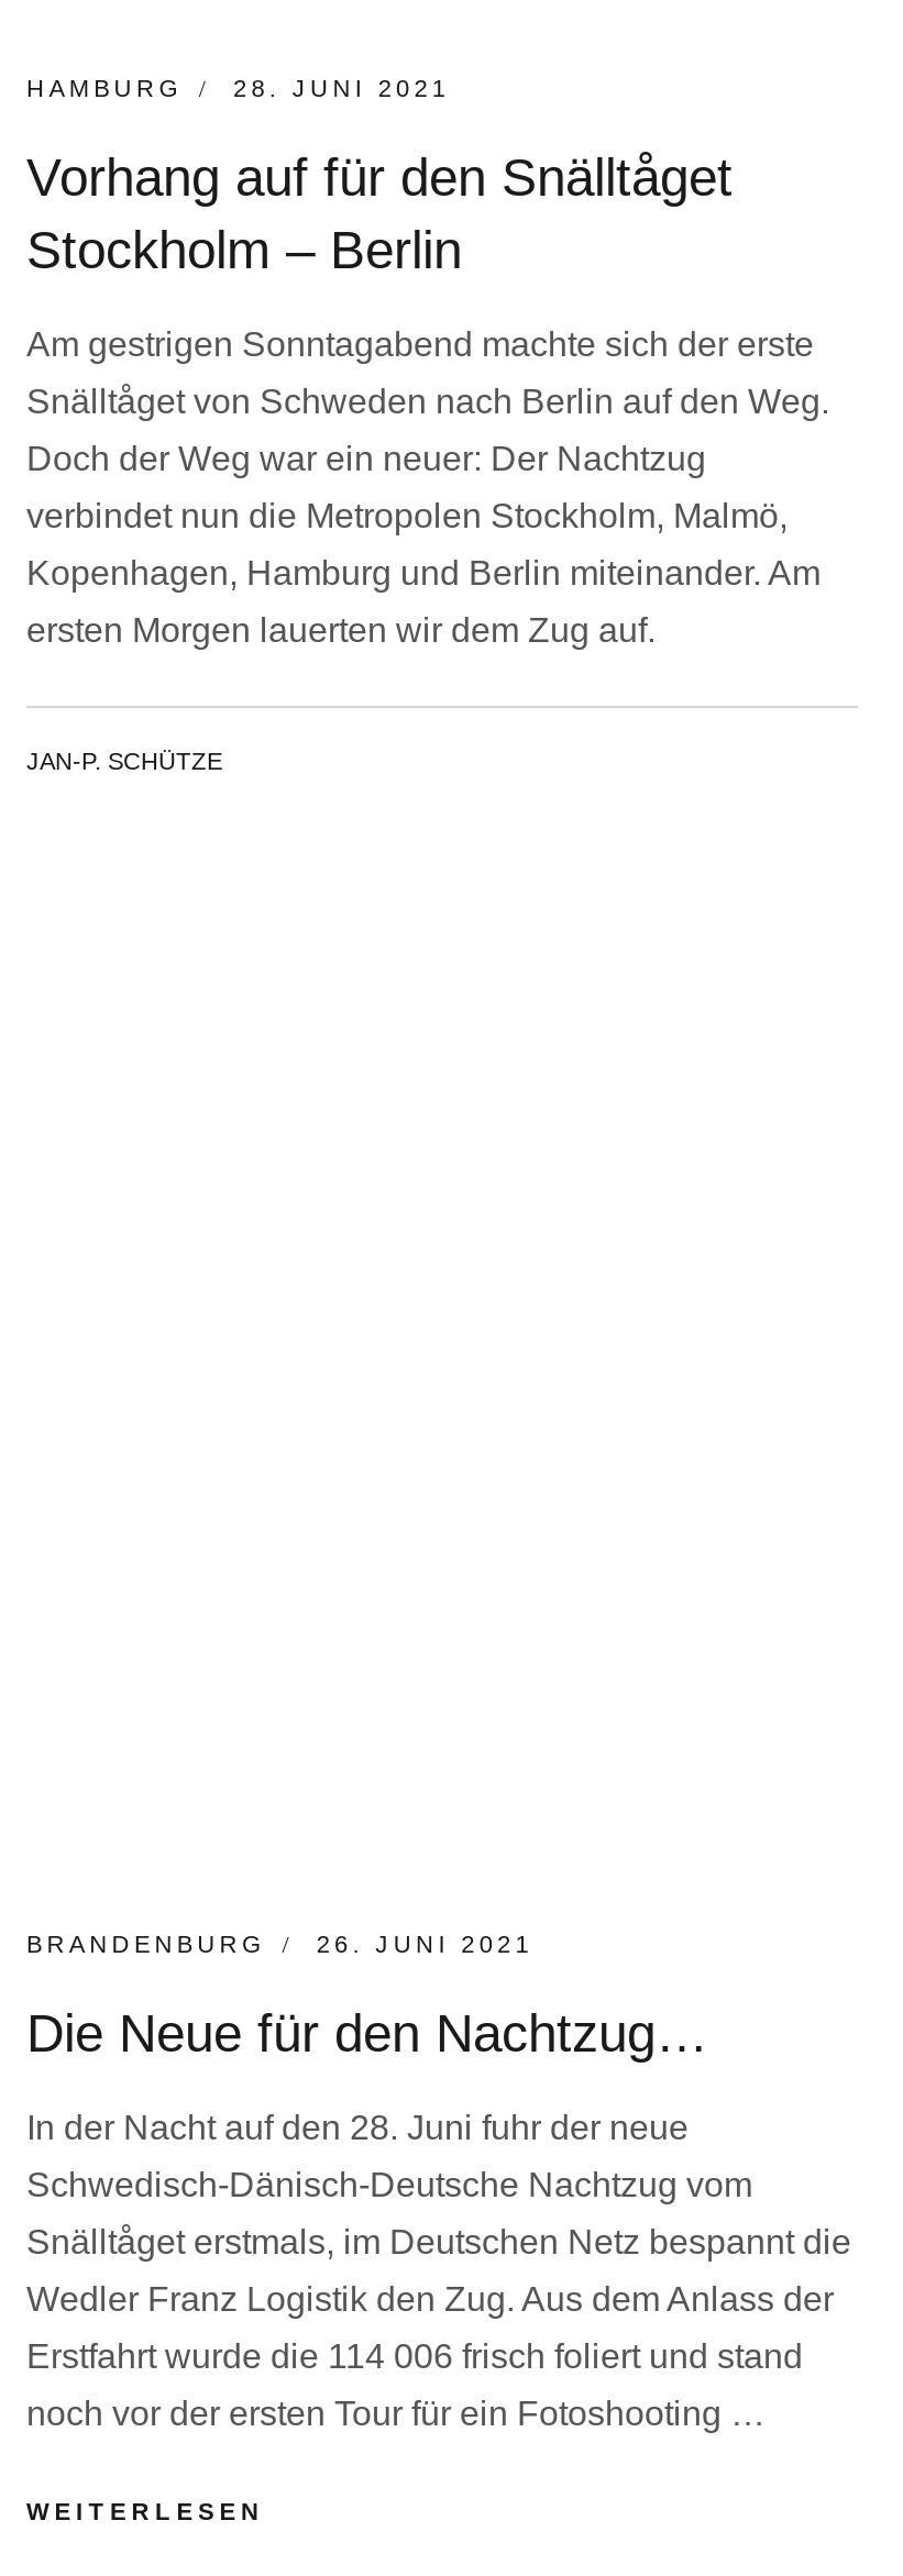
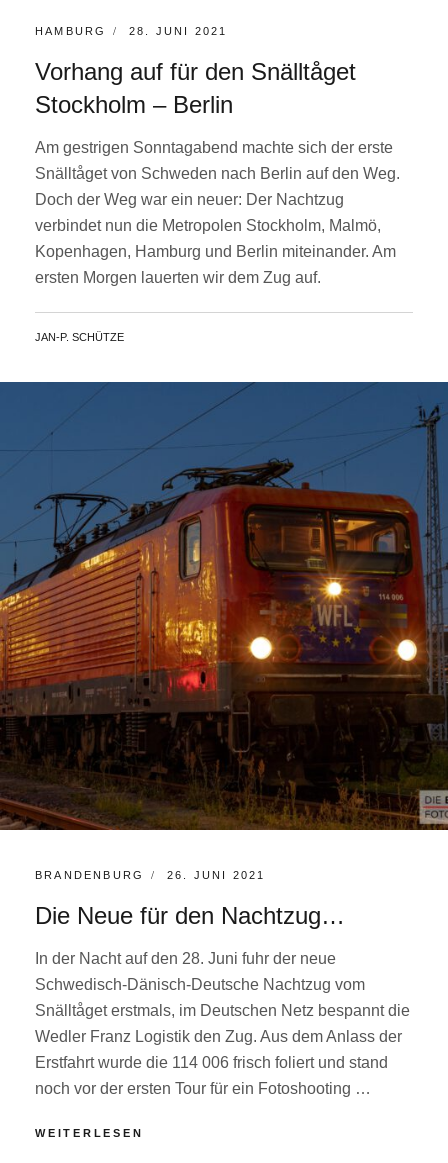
+ [image]
